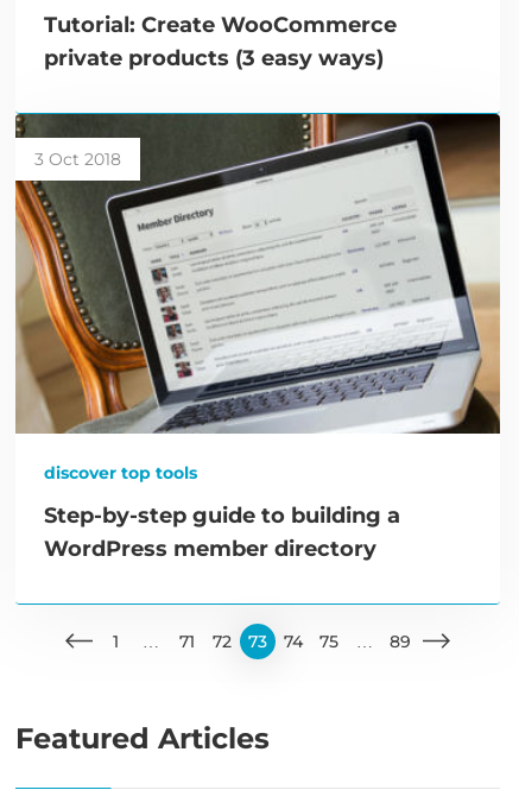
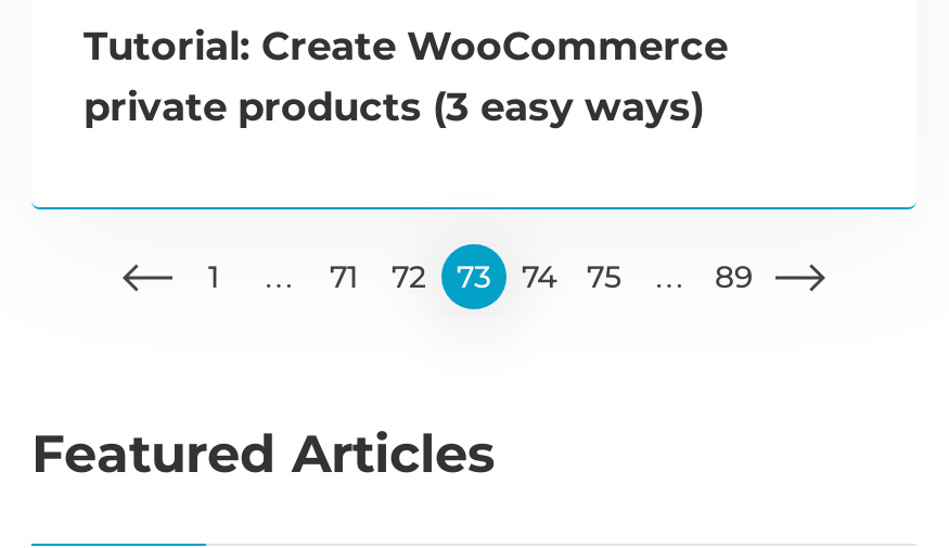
- [image]
- 3 Oct 2018

- discover top tools
- Step-by-step guide to building a
- WordPress member directory
